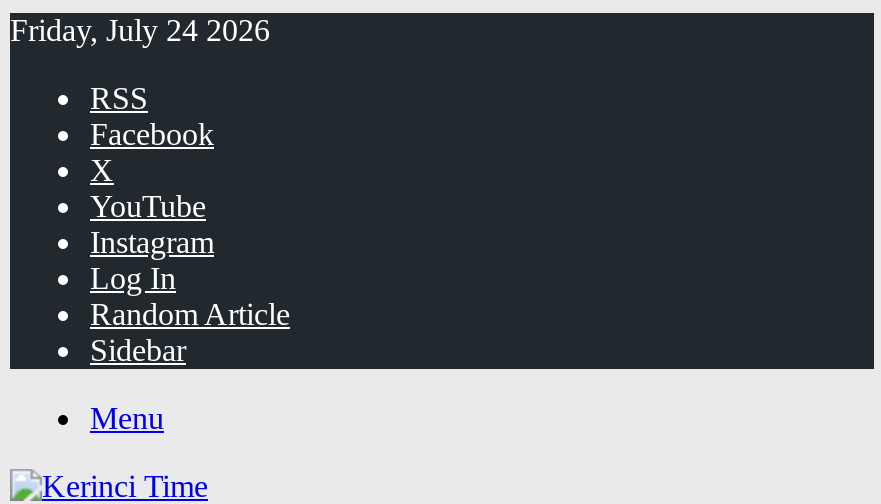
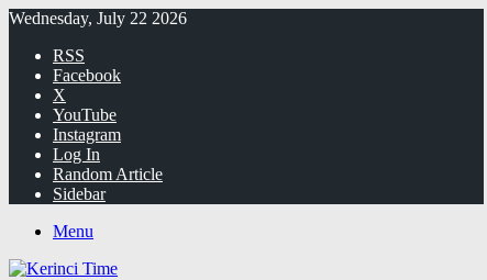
- Friday, July 24 2026
+ Wednesday, July 22 2026
